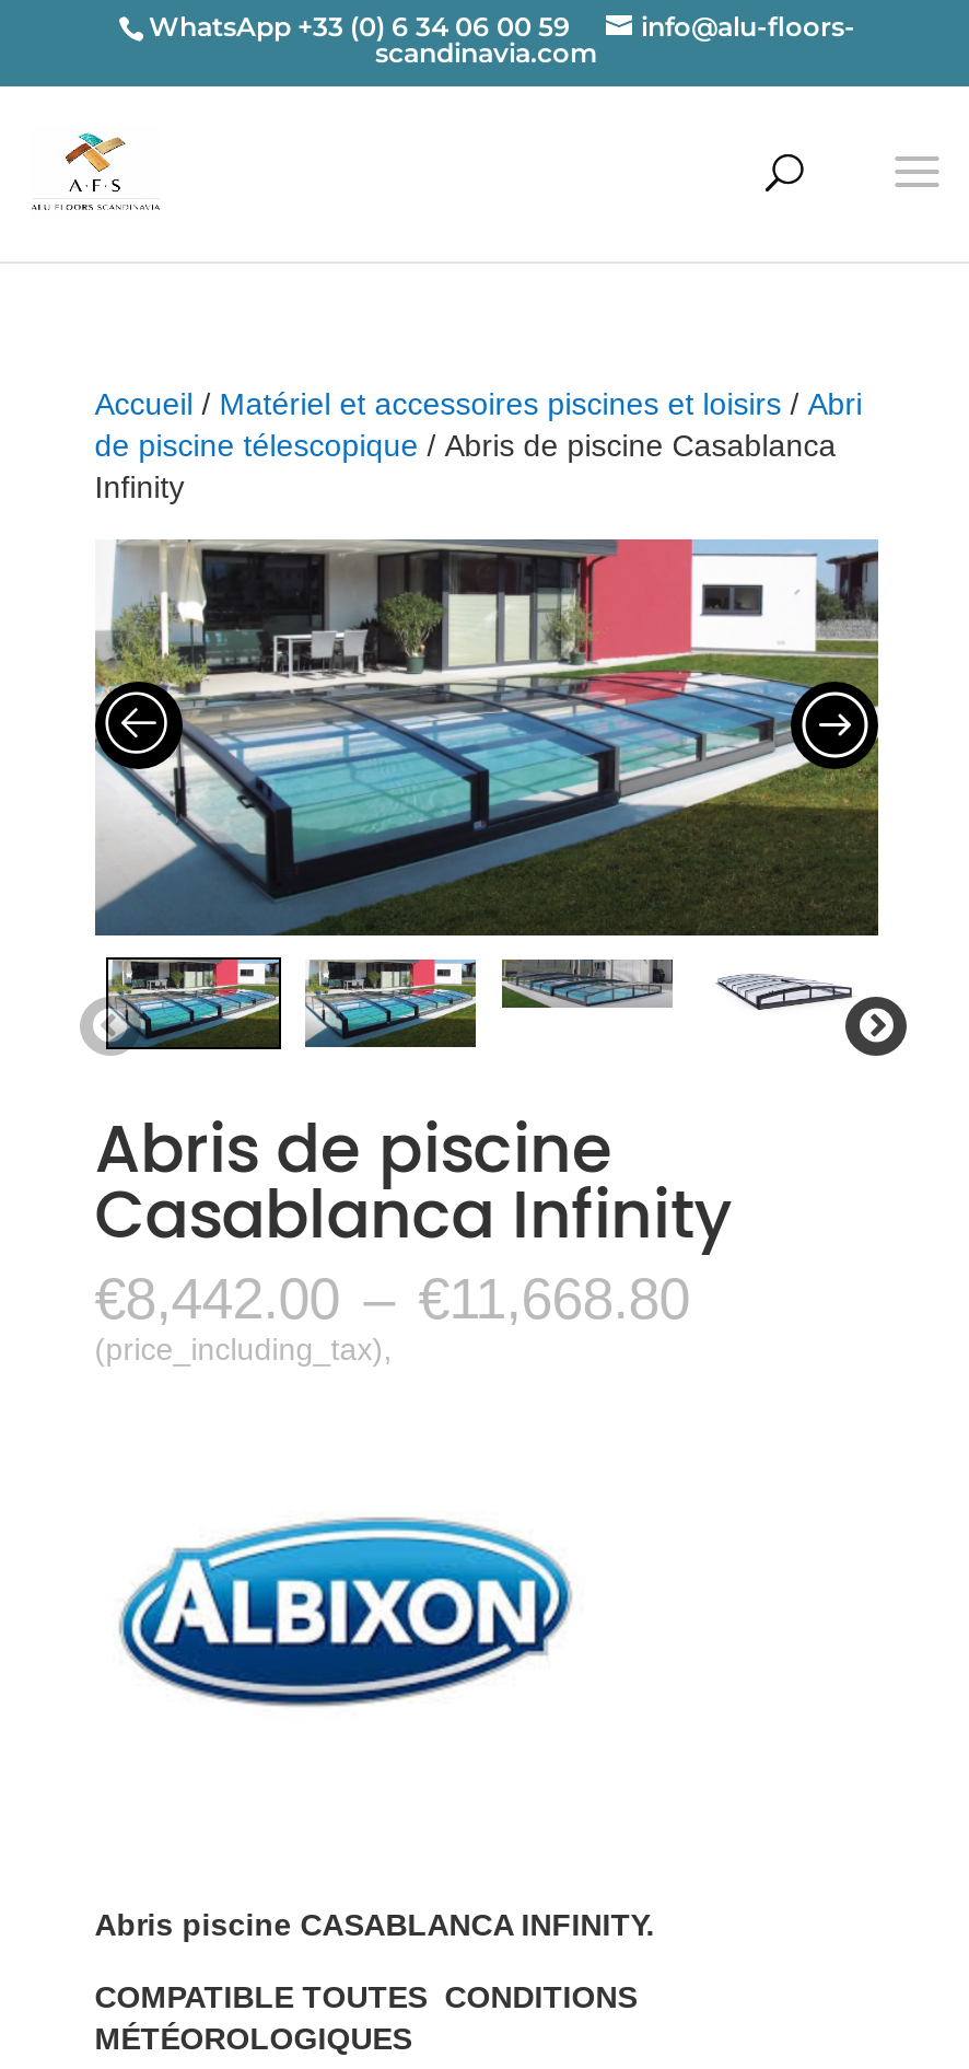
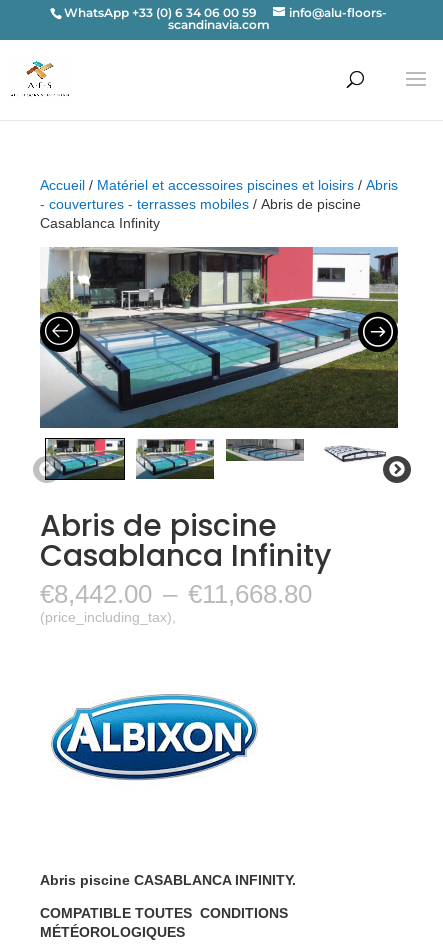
- Accueil / Matériel et accessoires piscines et loisirs / Abri
- de piscine télescopique / Abris de piscine Casablanca
- Infinity
+ Accueil / Matériel et accessoires piscines et loisirs / Abris
+ - couvertures - terrasses mobiles / Abris de piscine
+ Casablanca Infinity
